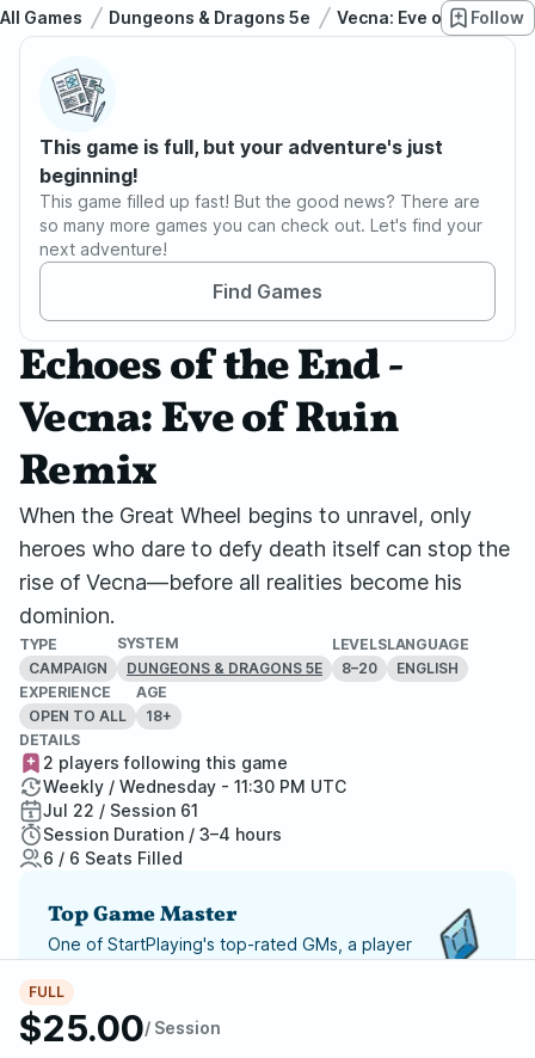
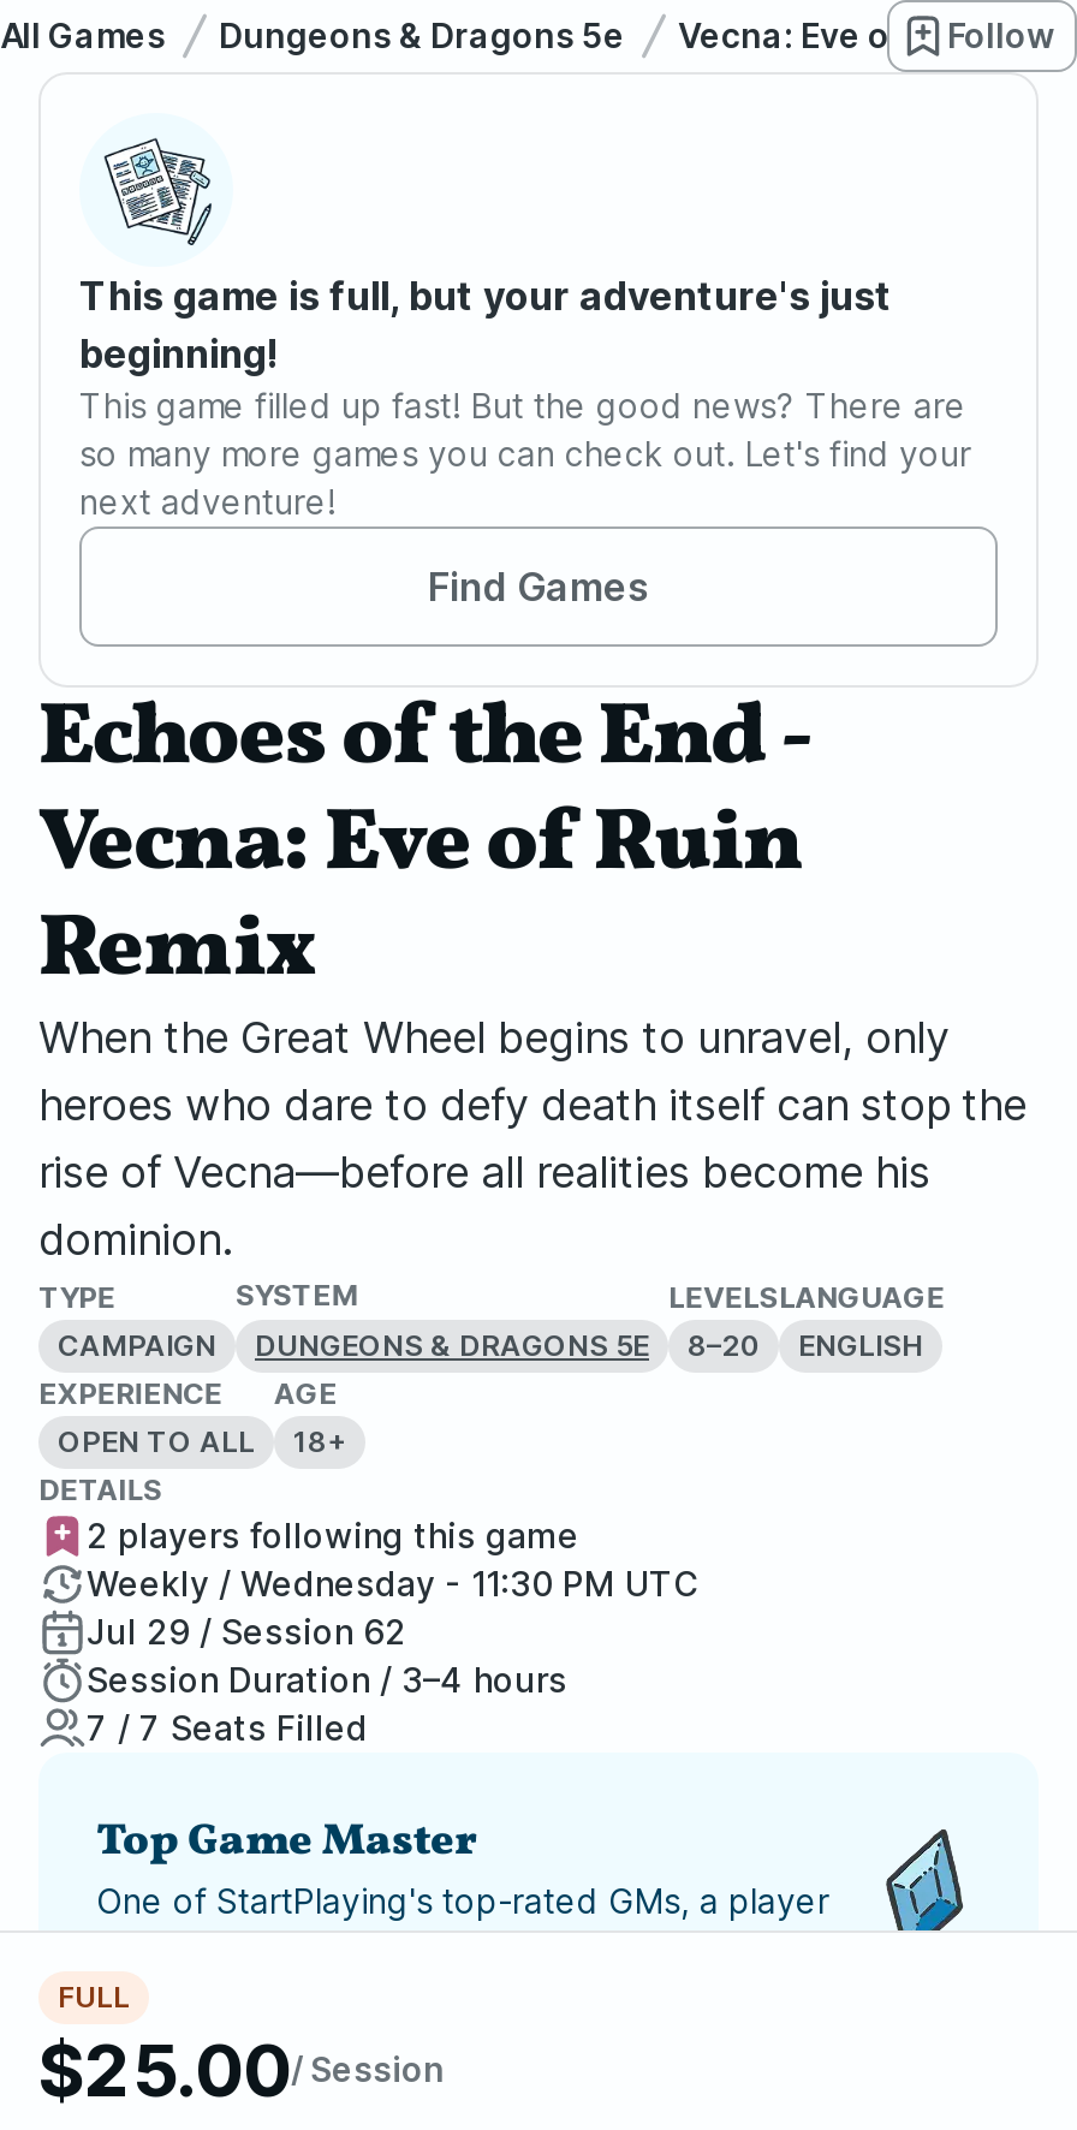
- Jul 22 / Session 61
+ Jul 29 / Session 62

- 6 / 6 Seats Filled
+ 7 / 7 Seats Filled
